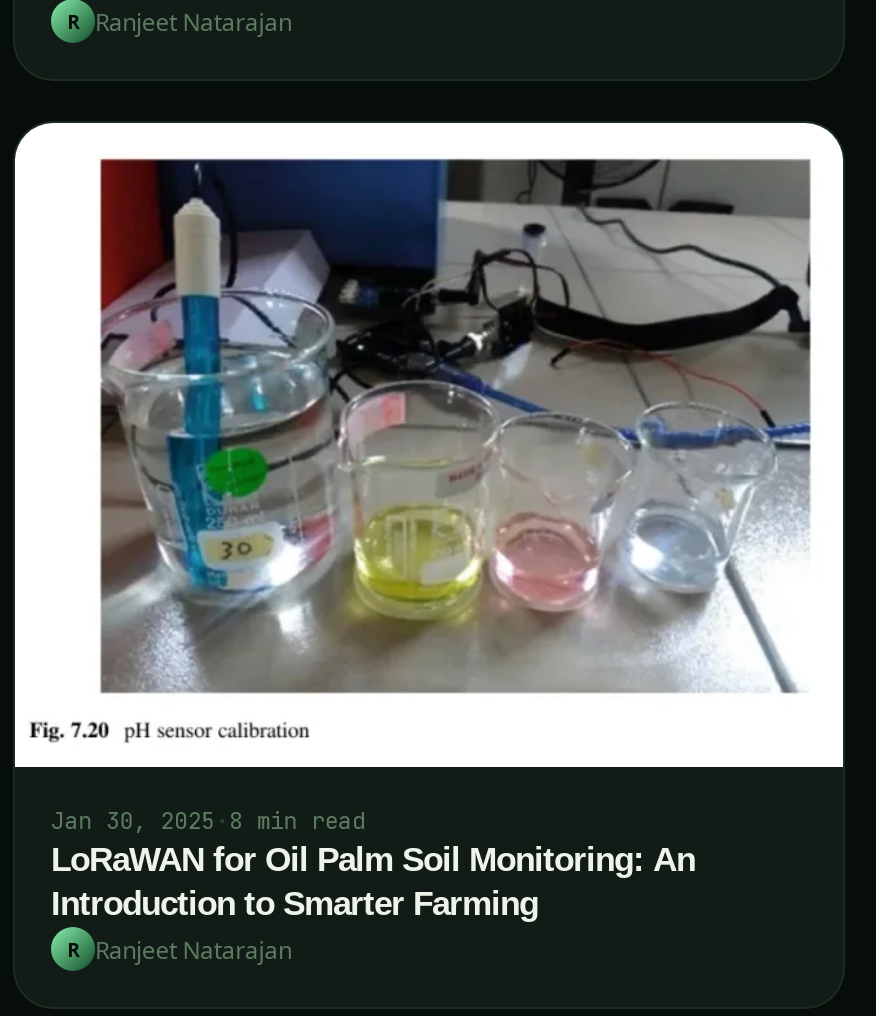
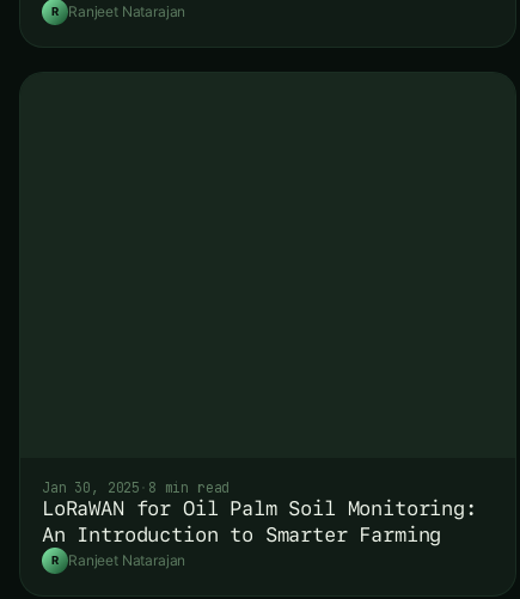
- [image]
